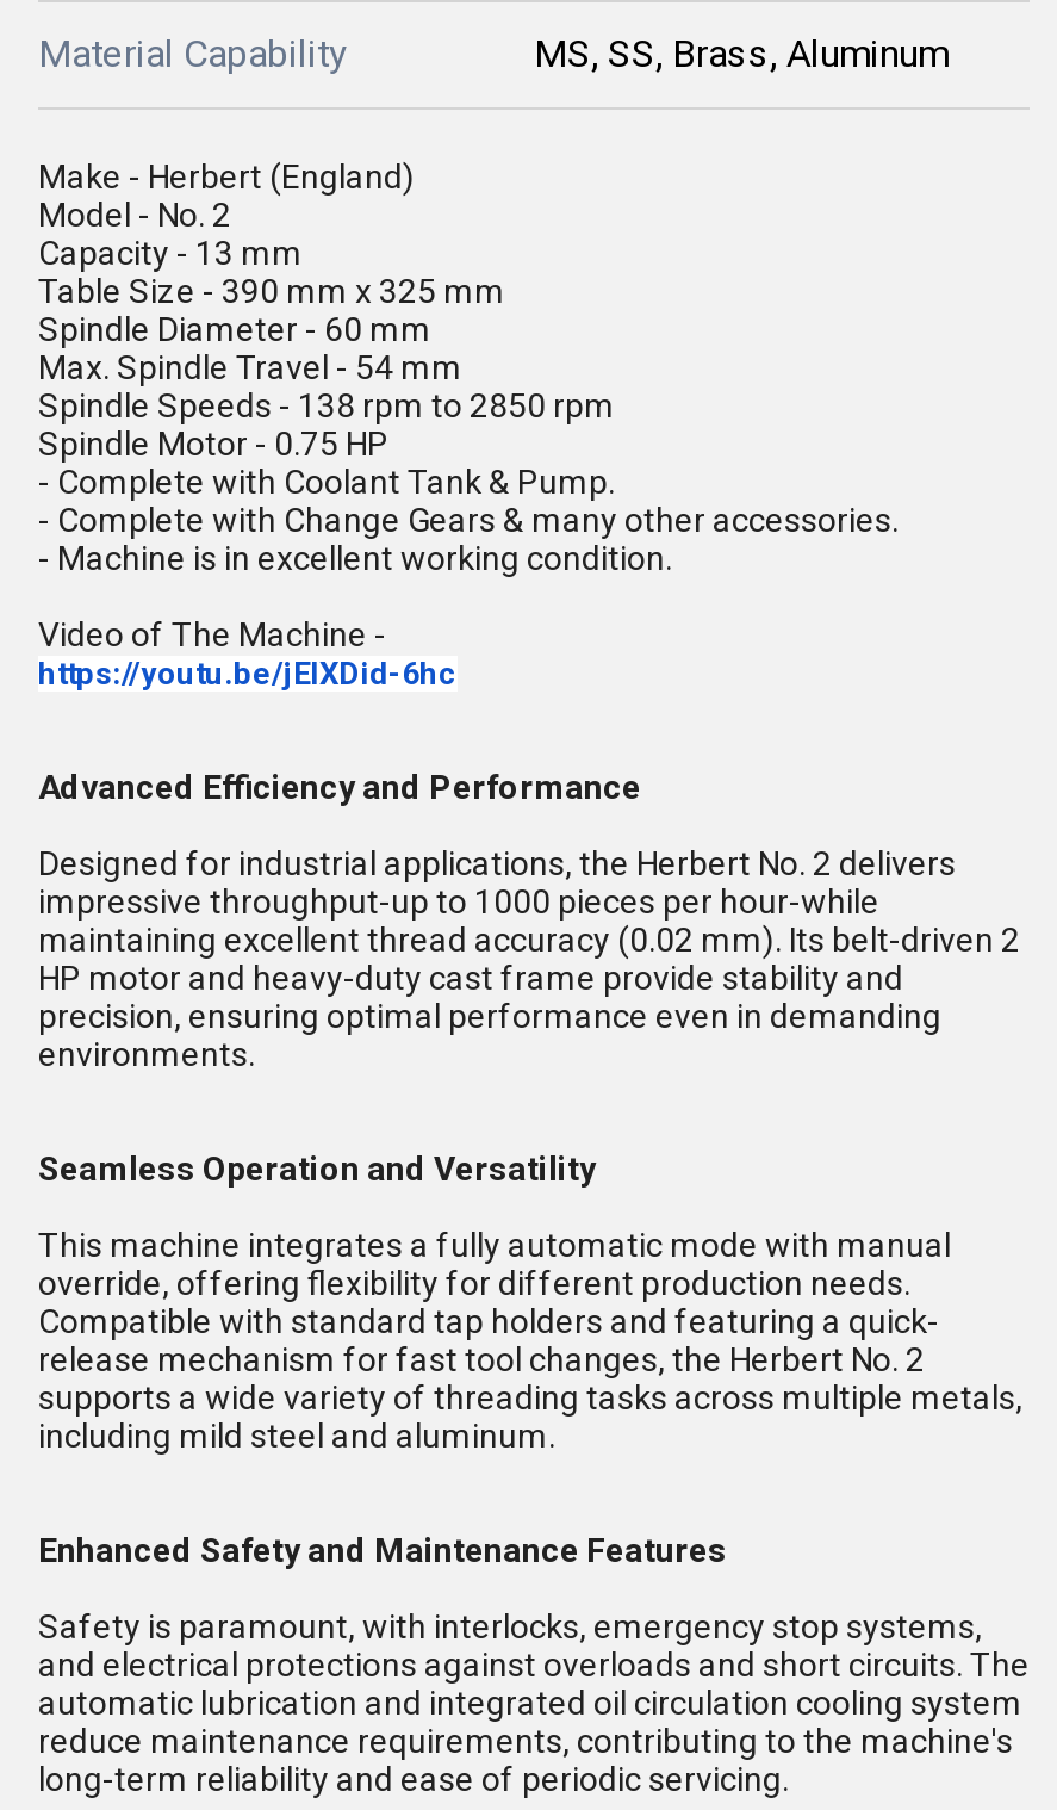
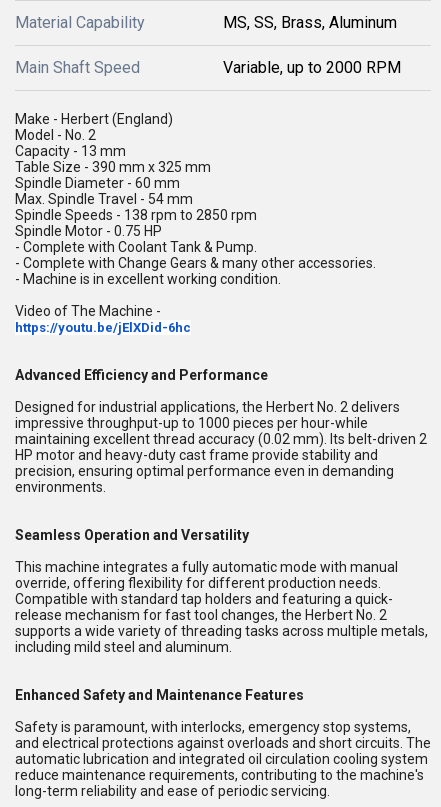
+ Main Shaft Speed
+ Variable, up to 2000 RPM
